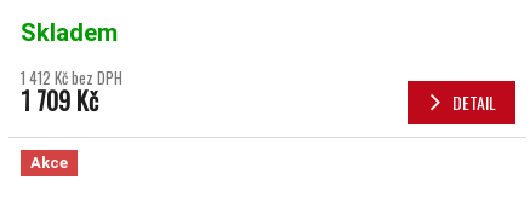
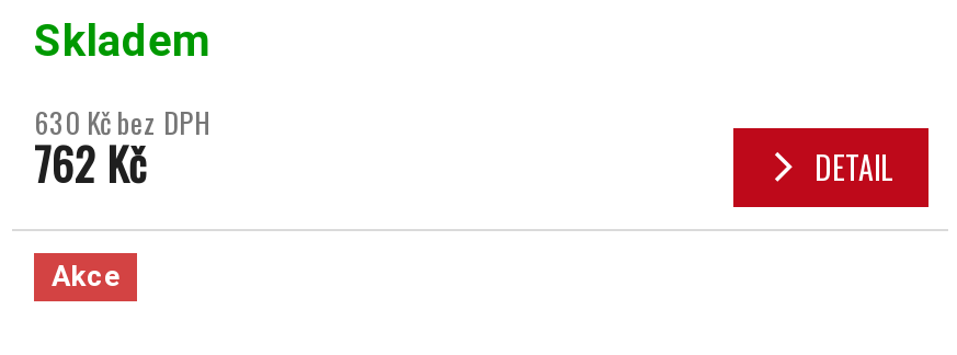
- 1 412 Kč bez DPH
+ 630 Kč bez DPH

- 1 709 Kč
+ 762 Kč
